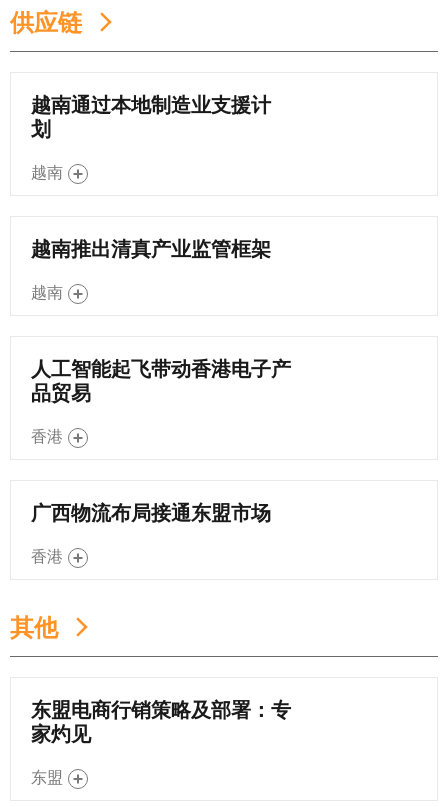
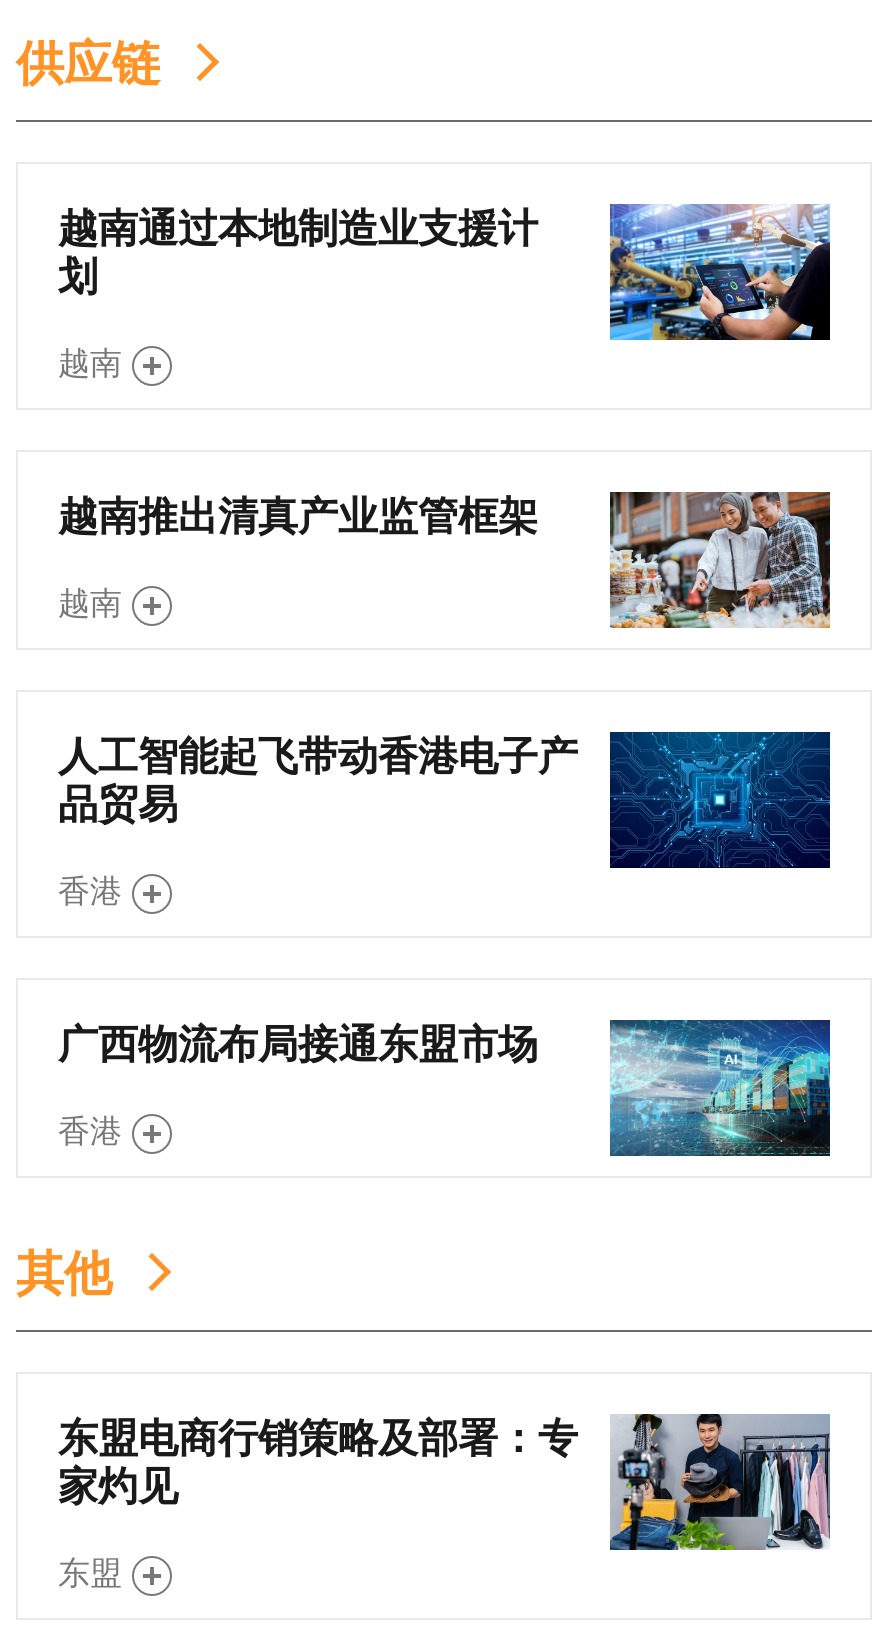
+ [image]

+ [image]

+ [image]

+ [image]

+ [image]
